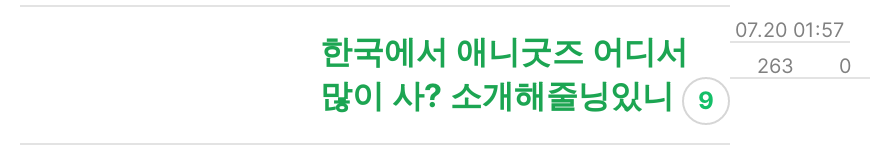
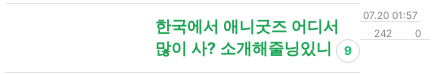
- 263 0
+ 242 0
